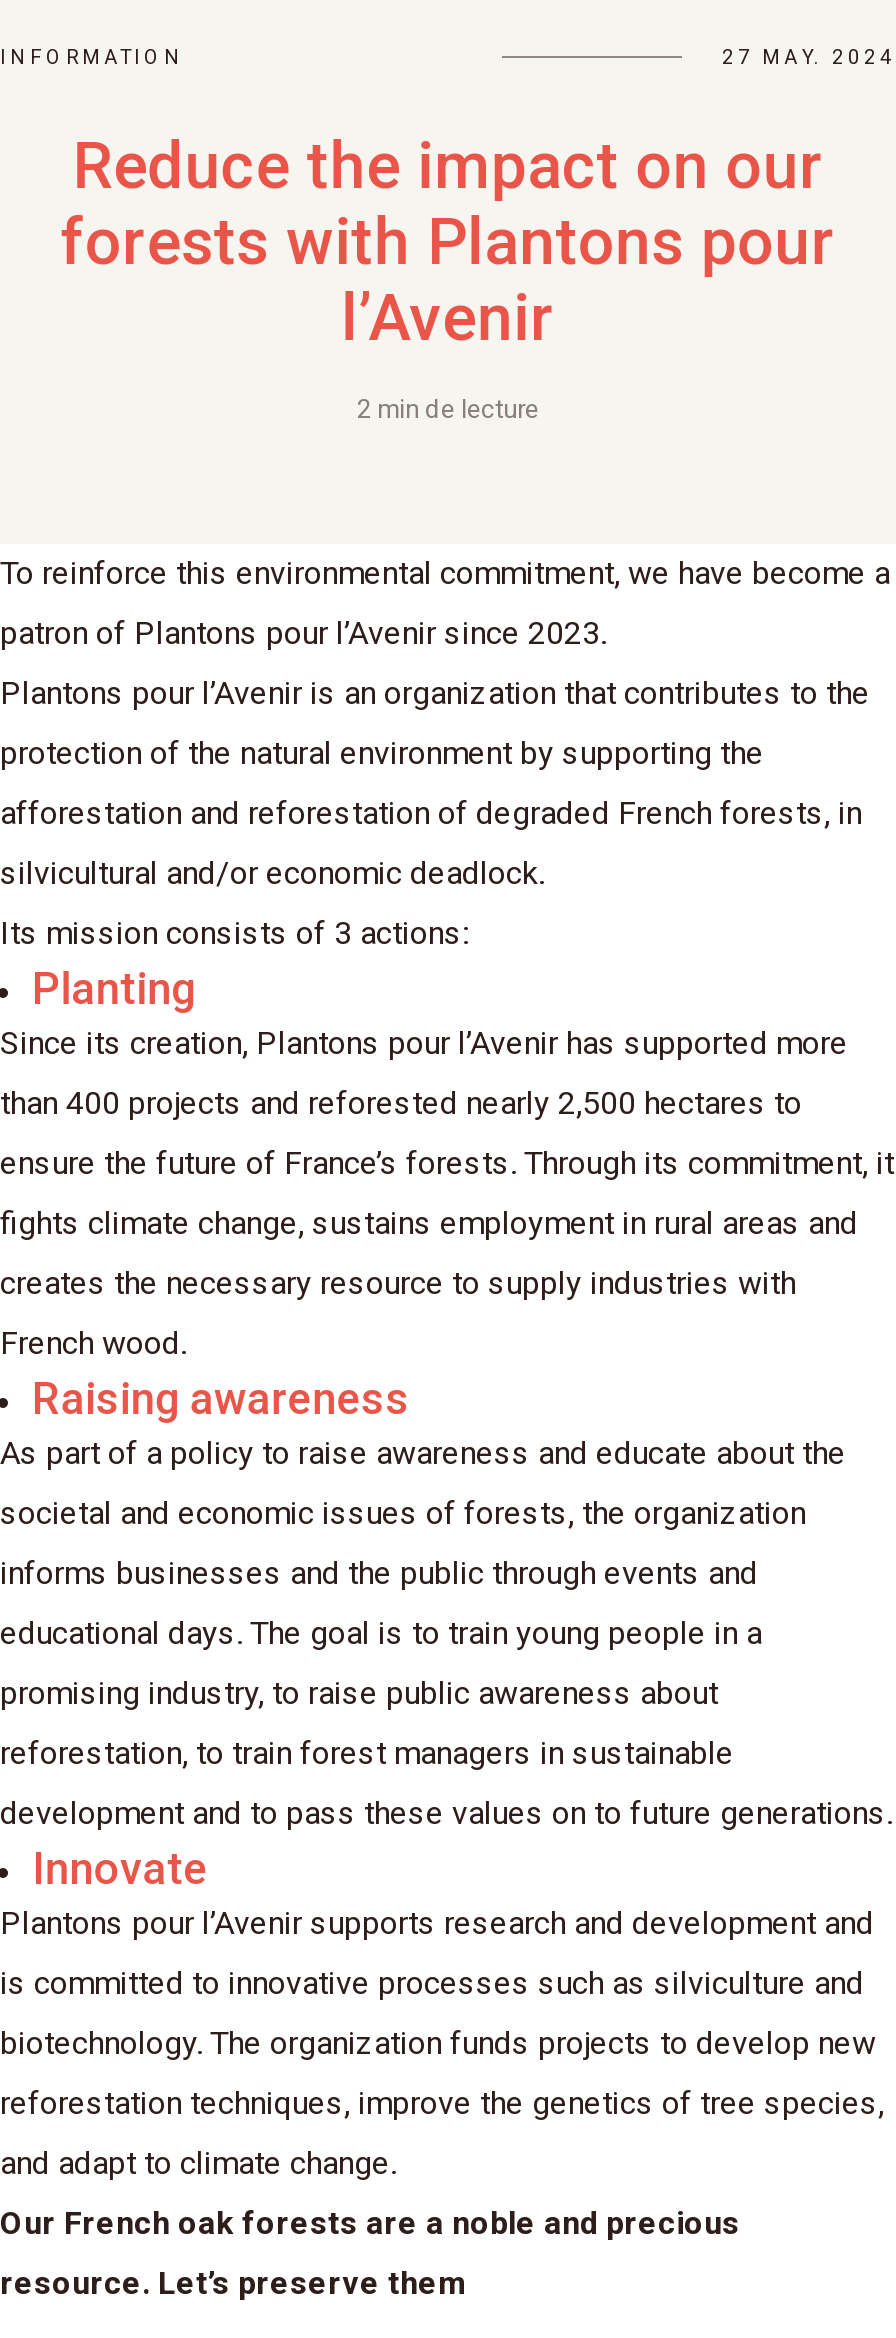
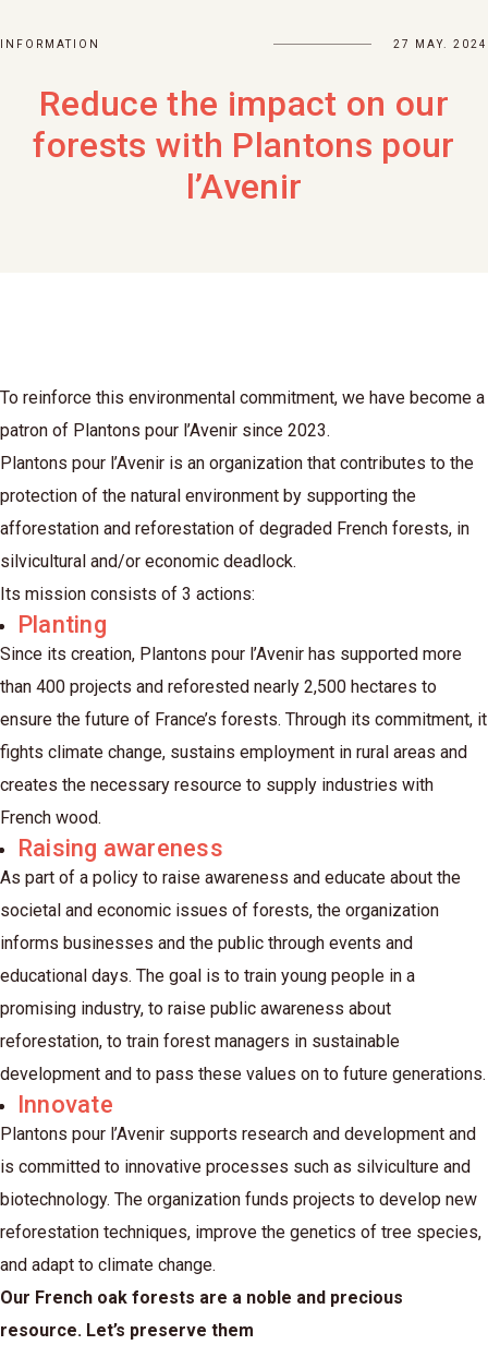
- 2 min de lecture
